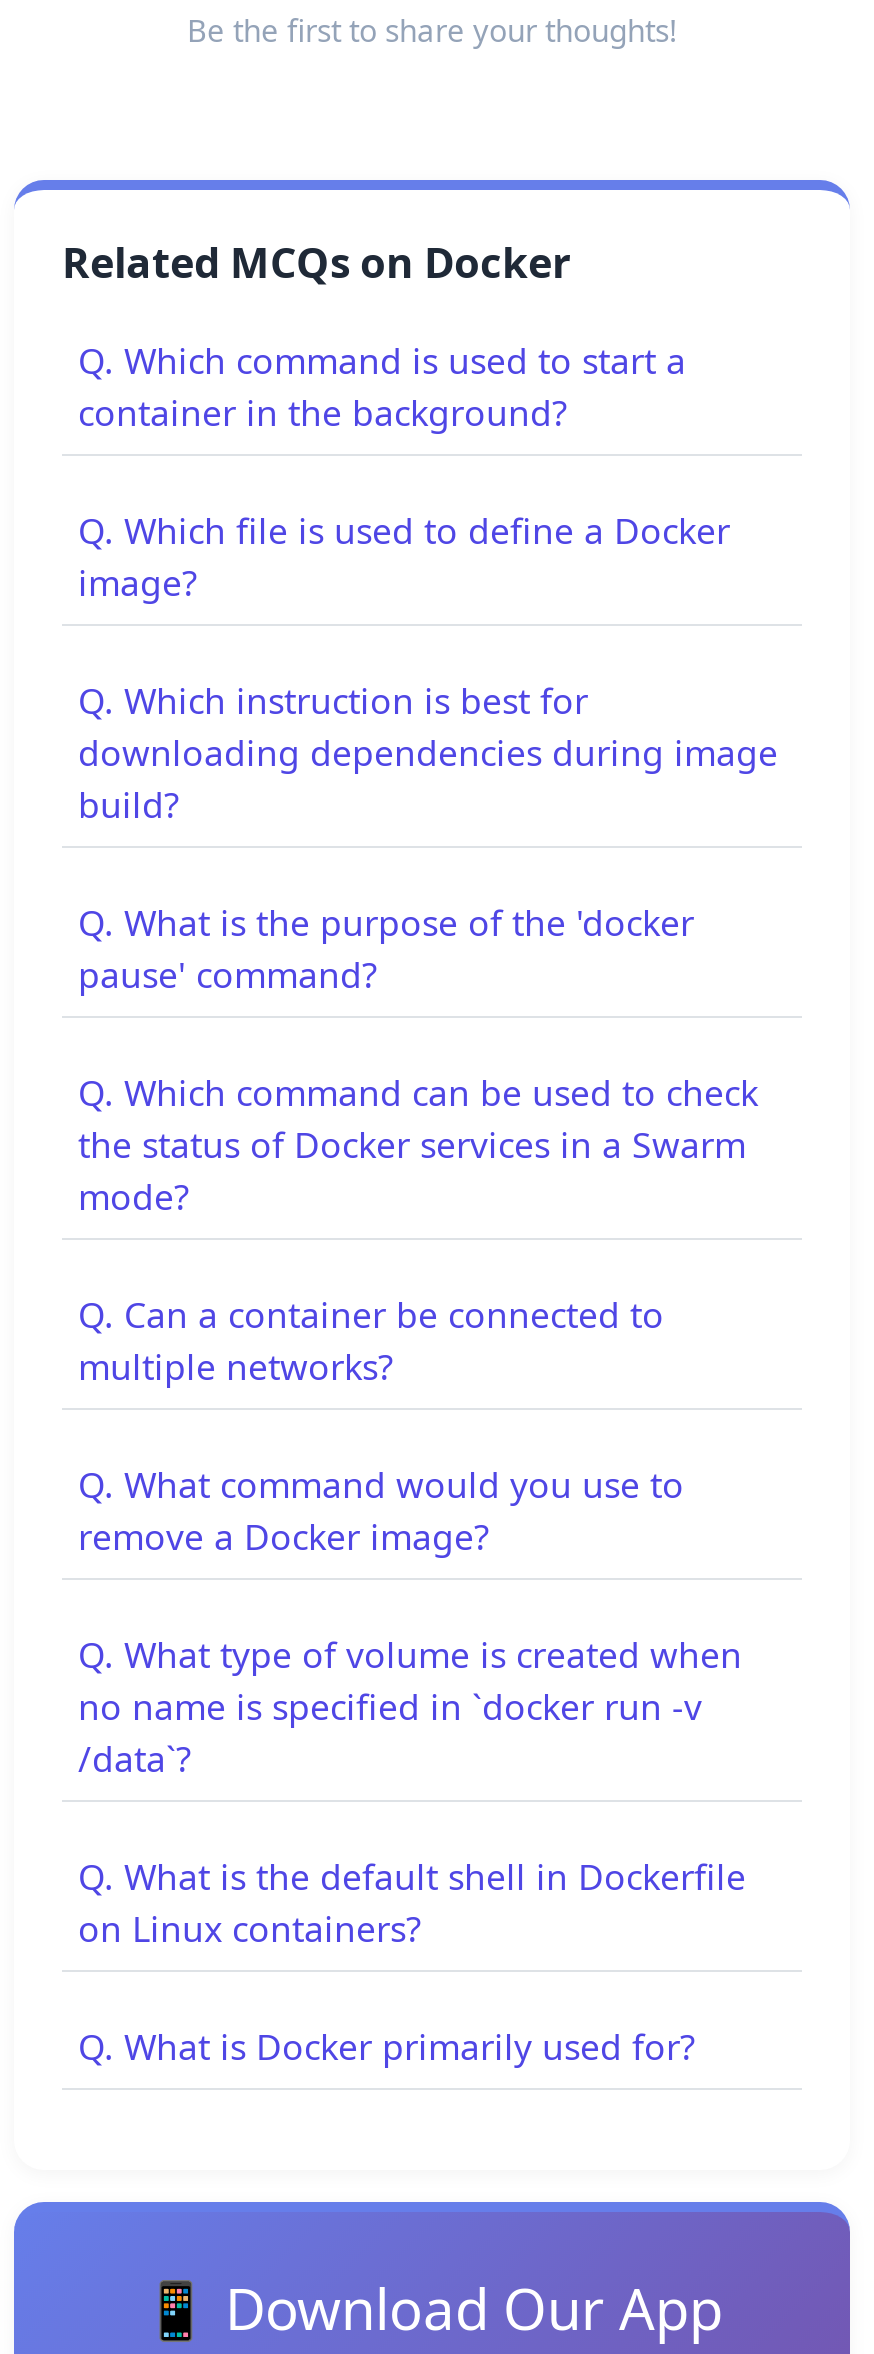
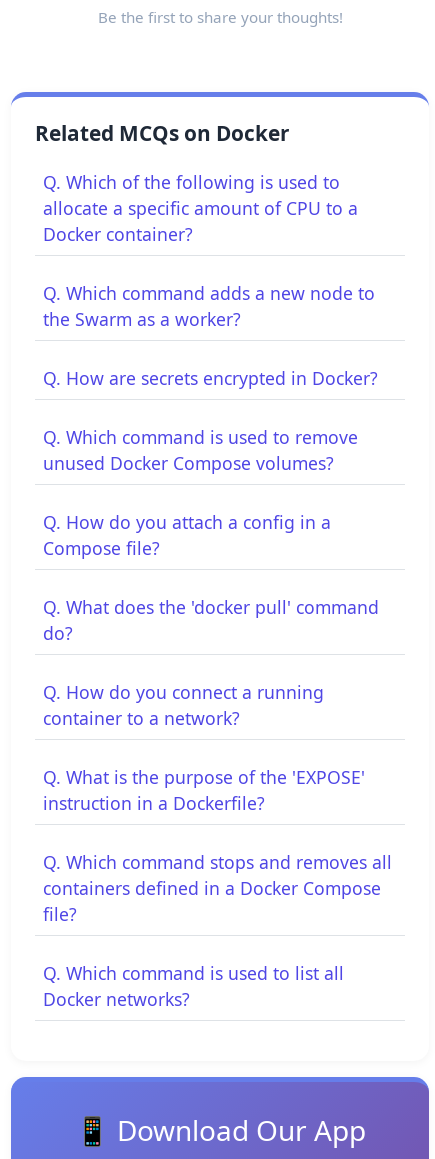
- Q. Which command is used to start a
- container in the background?
+ Q. Which of the following is used to
+ allocate a specific amount of CPU to a
+ Docker container?

- Q. Which file is used to define a Docker
- image?
+ Q. Which command adds a new node to
+ the Swarm as a worker?

- Q. Which instruction is best for
- downloading dependencies during image
- build?
+ Q. How are secrets encrypted in Docker?

- Q. What is the purpose of the 'docker
- pause' command?
+ Q. Which command is used to remove
+ unused Docker Compose volumes?

- Q. Which command can be used to check
- the status of Docker services in a Swarm
- mode?
+ Q. How do you attach a config in a
+ Compose file?

- Q. Can a container be connected to
- multiple networks?
+ Q. What does the 'docker pull' command
+ do?

- Q. What command would you use to
- remove a Docker image?
+ Q. How do you connect a running
+ container to a network?

- Q. What type of volume is created when
- no name is specified in `docker run -v
- /data`?
+ Q. What is the purpose of the 'EXPOSE'
+ instruction in a Dockerfile?

- Q. What is the default shell in Dockerfile
- on Linux containers?
+ Q. Which command stops and removes all
+ containers defined in a Docker Compose
+ file?

- Q. What is Docker primarily used for?
+ Q. Which command is used to list all
+ Docker networks?
